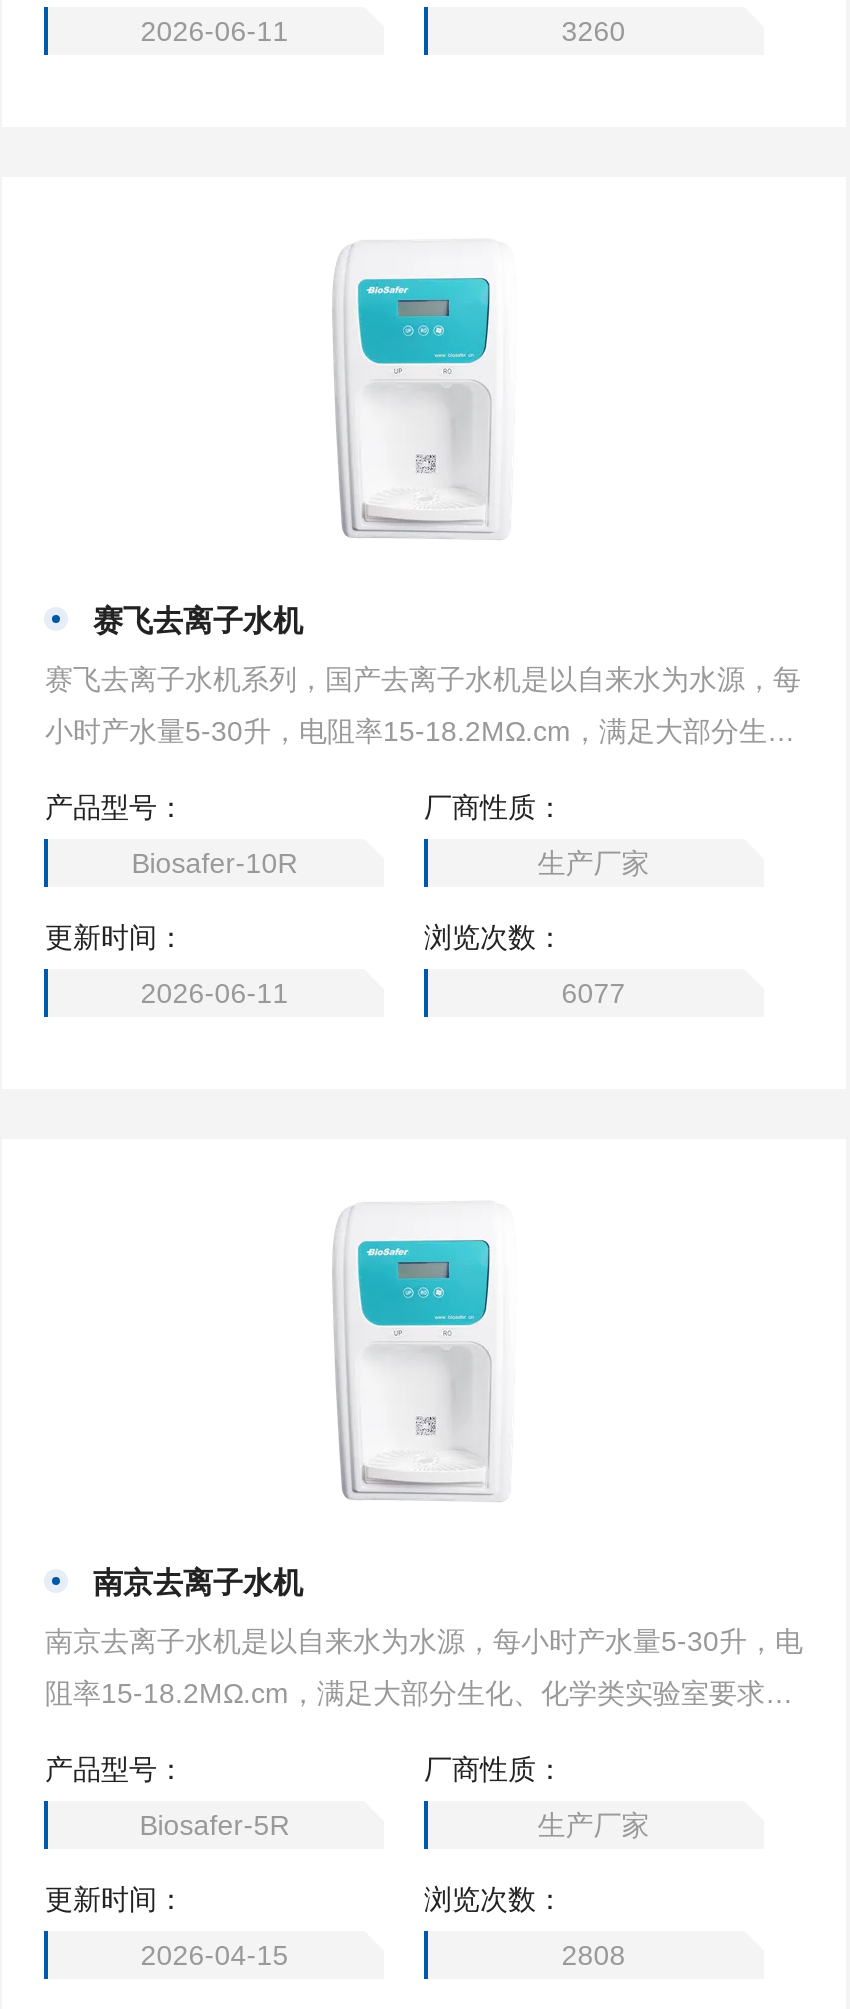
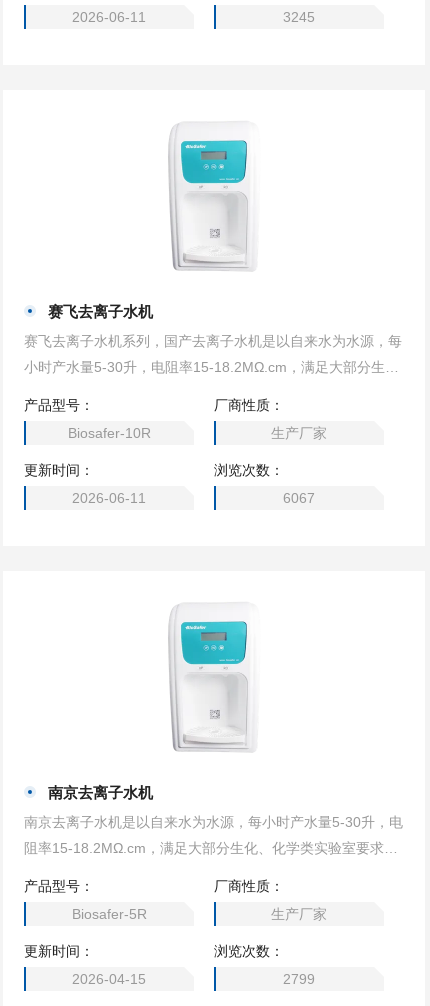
- 3260
+ 3245

- 6077
+ 6067

- 2808
+ 2799
